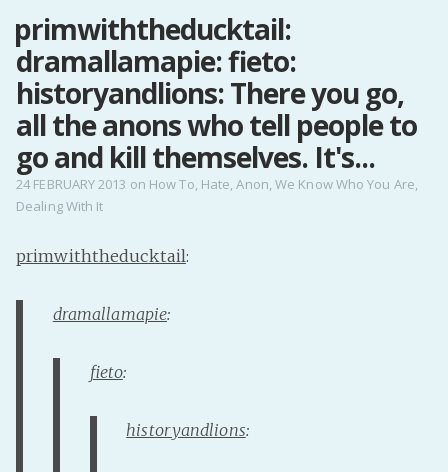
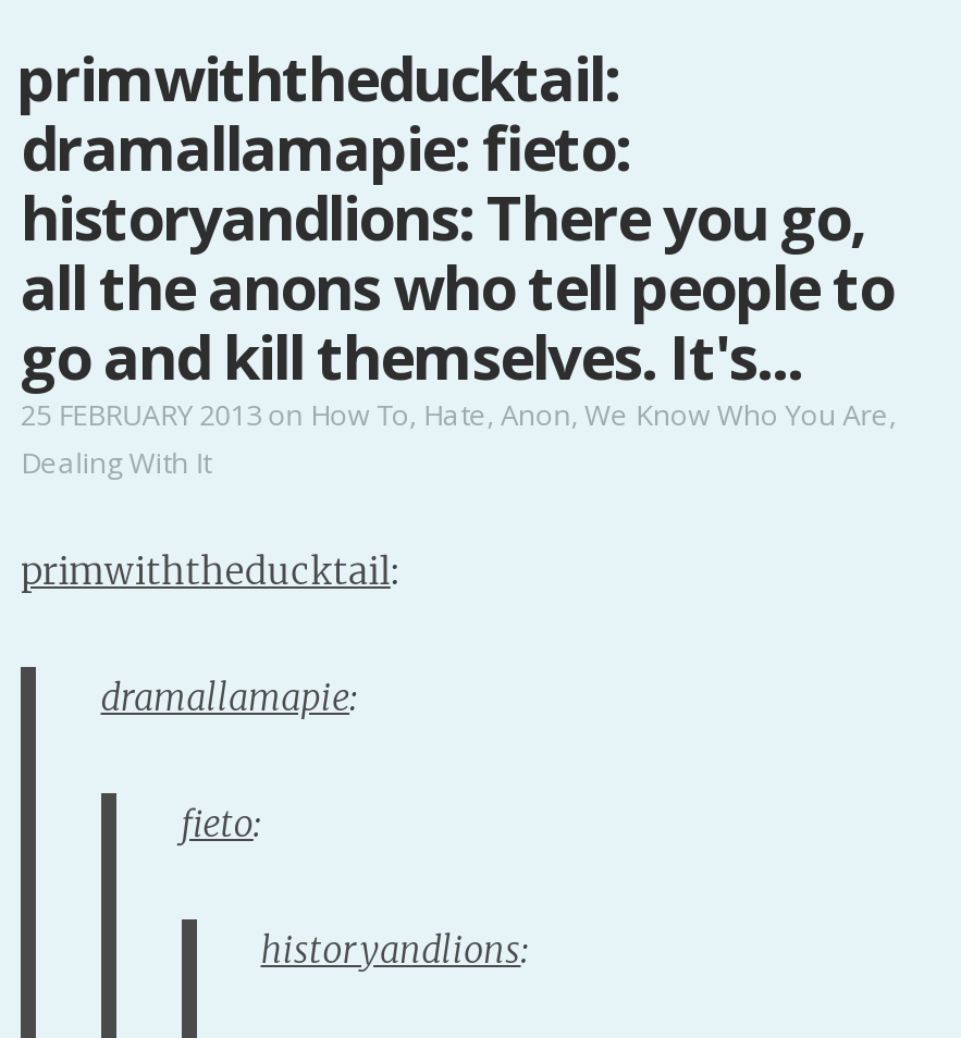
- 24 FEBRUARY 2013 on How To, Hate, Anon, We Know Who You Are,
+ 25 FEBRUARY 2013 on How To, Hate, Anon, We Know Who You Are,
